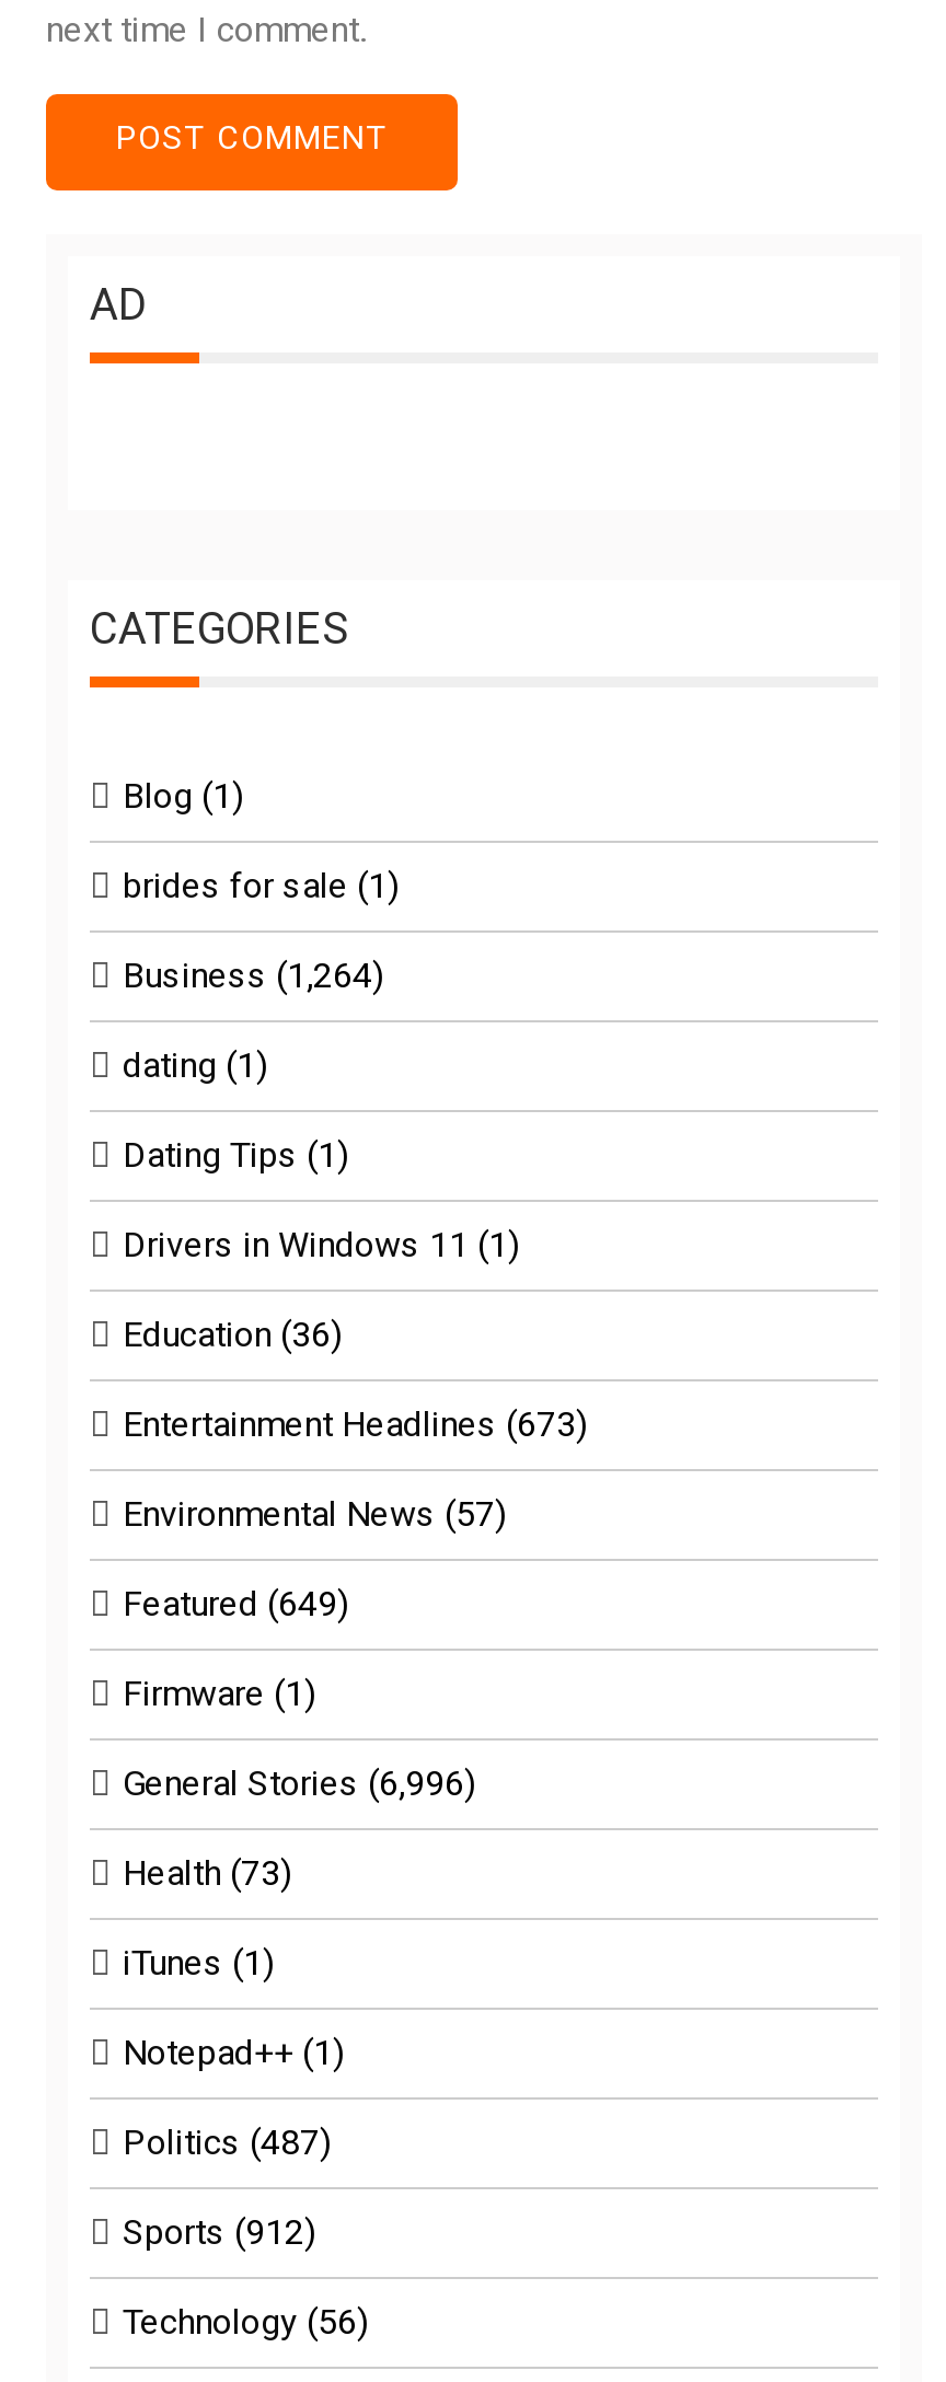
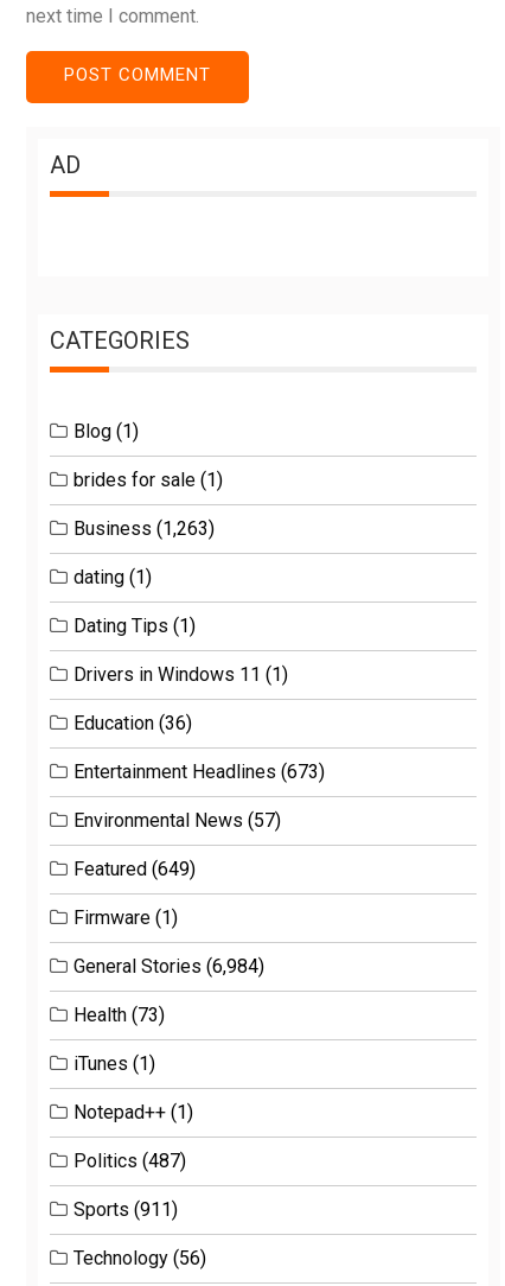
- Business (1,264)
+ Business (1,263)

- General Stories (6,996)
+ General Stories (6,984)

- Sports (912)
+ Sports (911)
